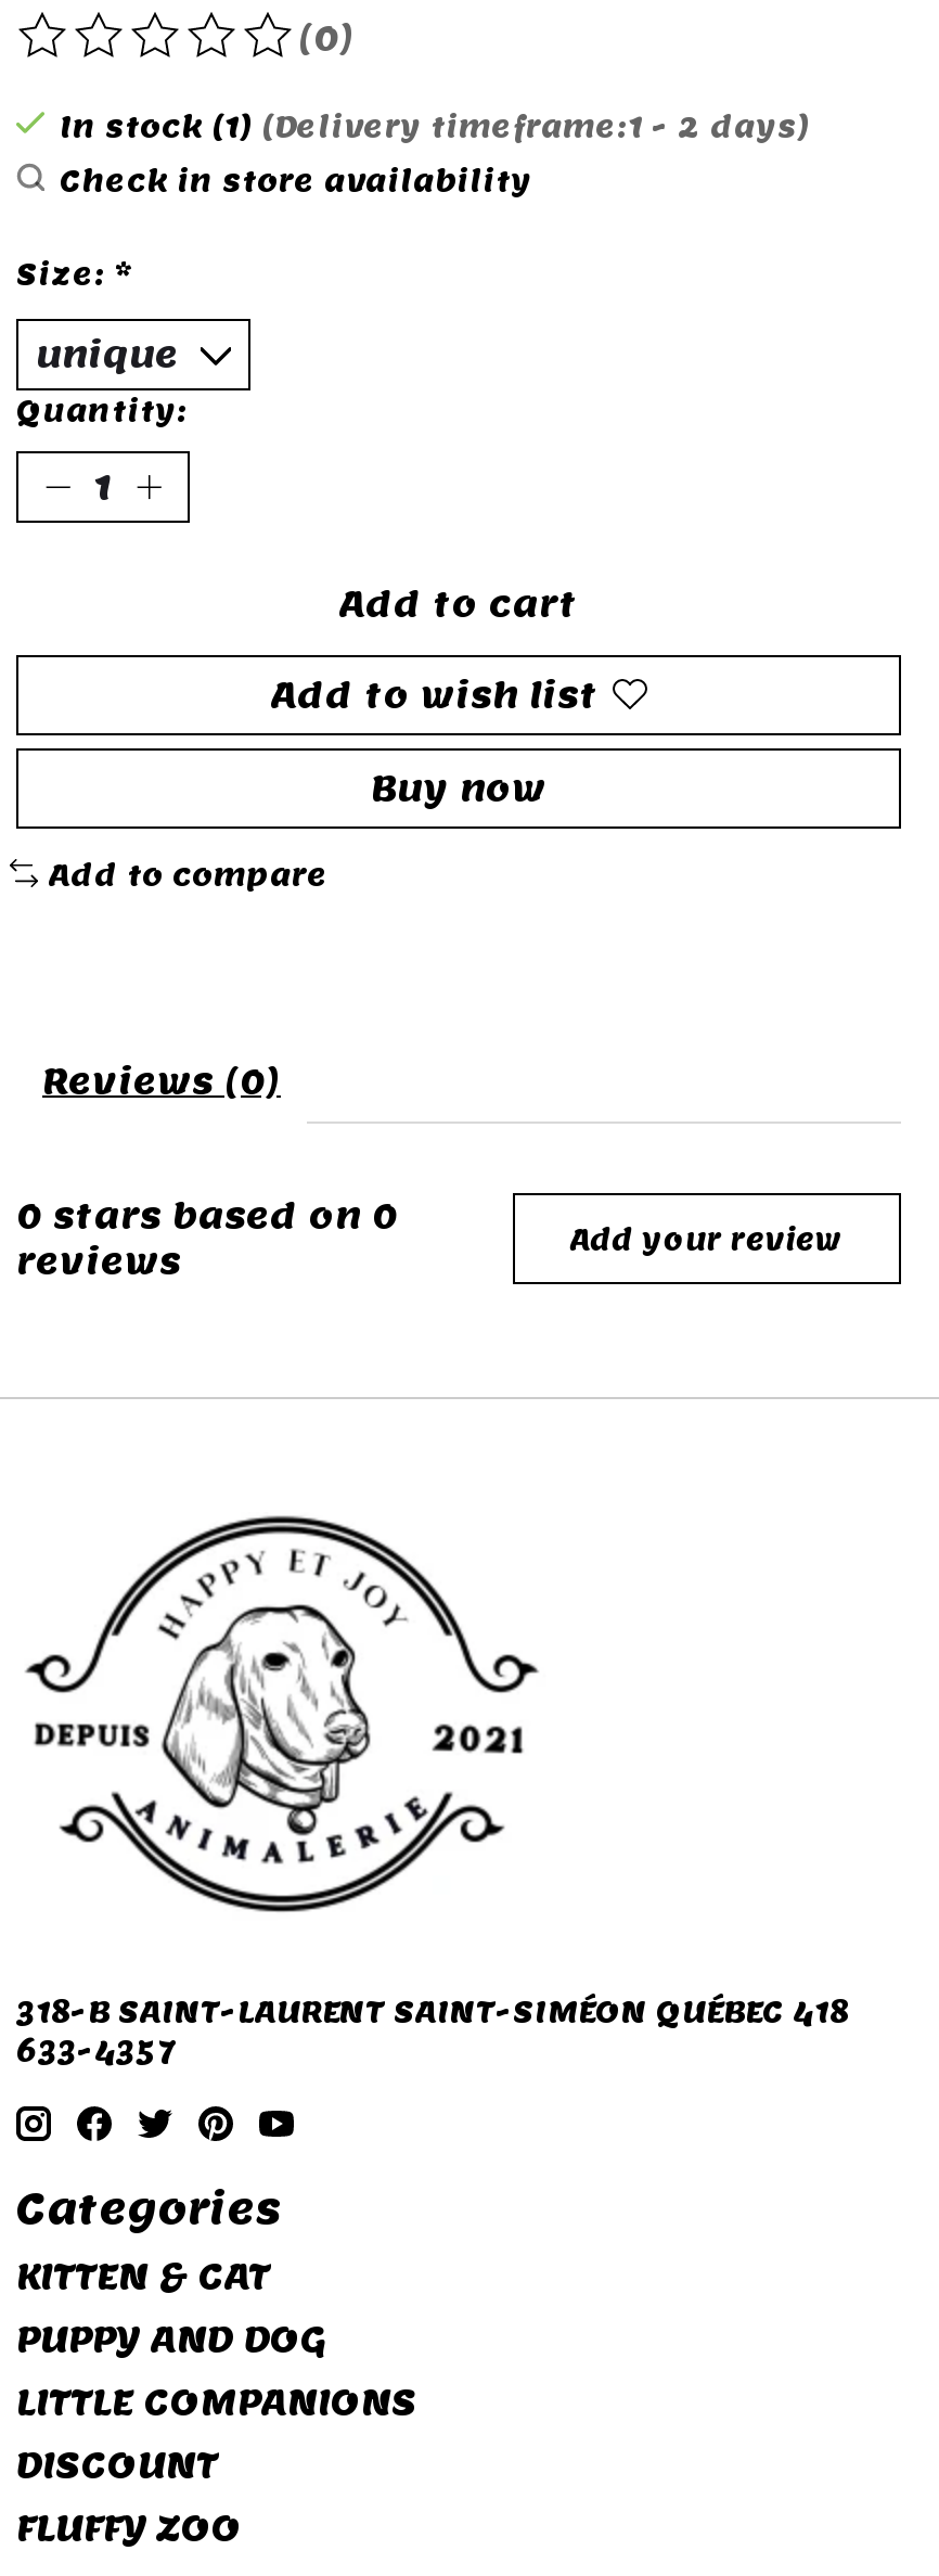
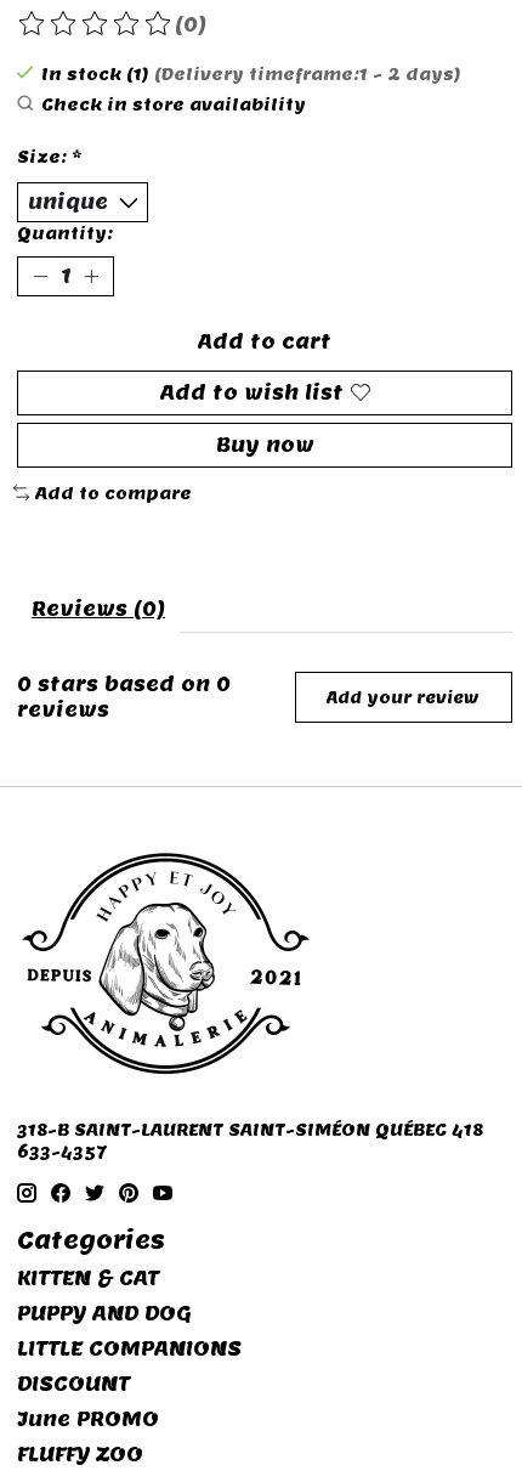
+ June PROMO
